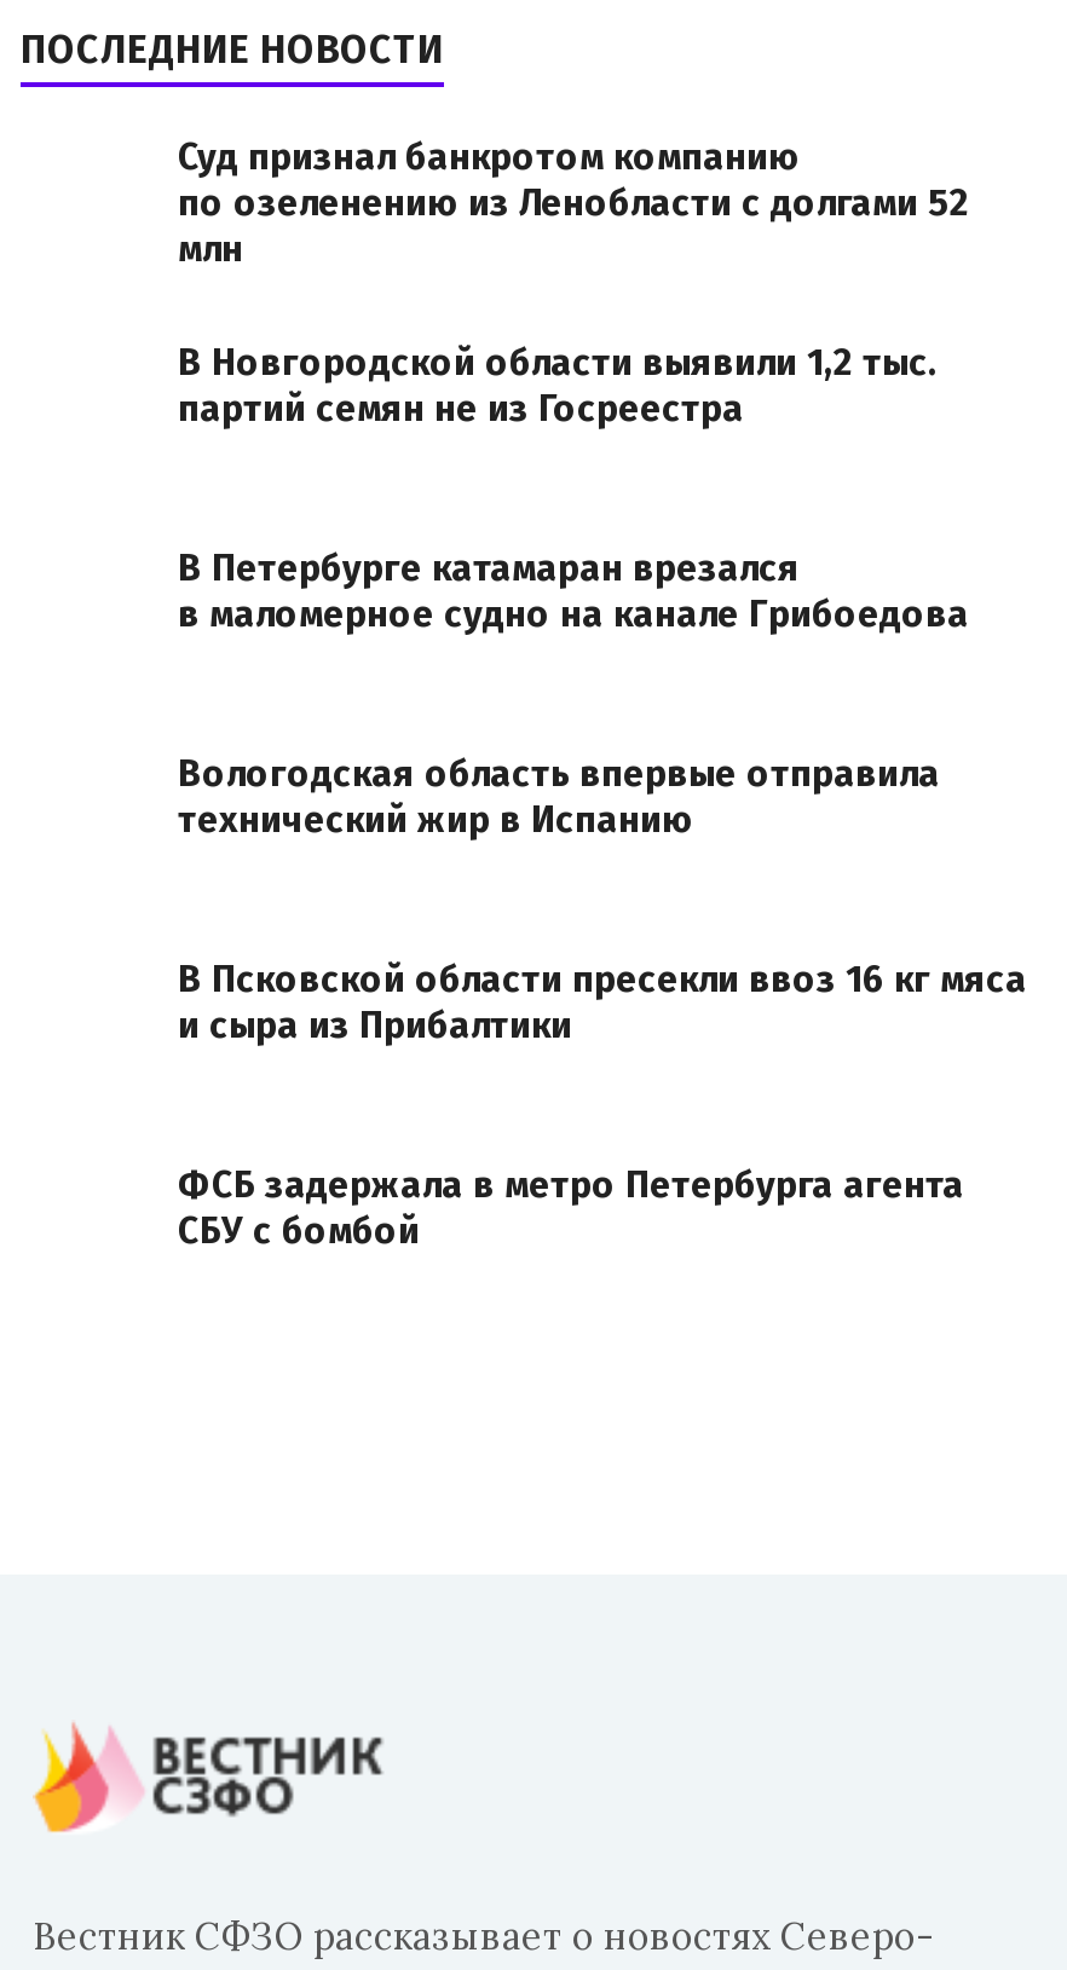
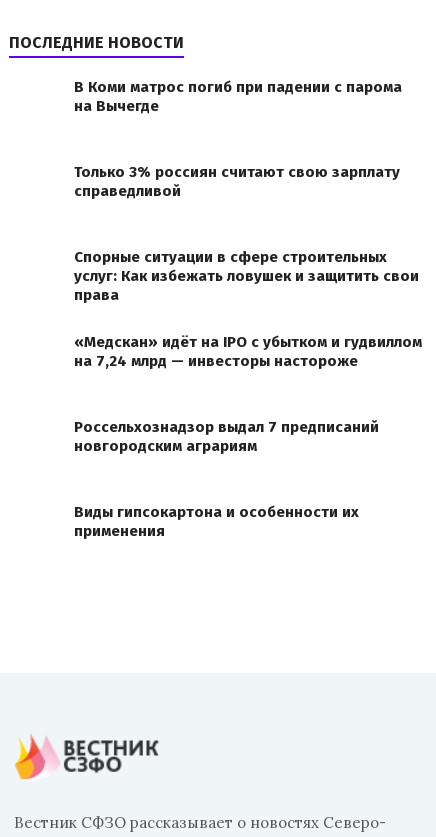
- Суд признал банкротом компанию
- по озеленению из Ленобласти с долгами 52
- млн
+ В Коми матрос погиб при падении с парома
+ на Вычегде

- В Новгородской области выявили 1,2 тыс.
- партий семян не из Госреестра
+ Только 3% россиян считают свою зарплату
+ справедливой

- В Петербурге катамаран врезался
- в маломерное судно на канале Грибоедова
+ Спорные ситуации в сфере строительных
+ услуг: Как избежать ловушек и защитить свои
+ права

- Вологодская область впервые отправила
- технический жир в Испанию
+ «Медскан» идёт на IPO с убытком и гудвиллом
+ на 7,24 млрд — инвесторы настороже

- В Псковской области пресекли ввоз 16 кг мяса
- и сыра из Прибалтики
+ Россельхознадзор выдал 7 предписаний
+ новгородским аграриям

- ФСБ задержала в метро Петербурга агента
- СБУ с бомбой
+ Виды гипсокартона и особенности их
+ применения
